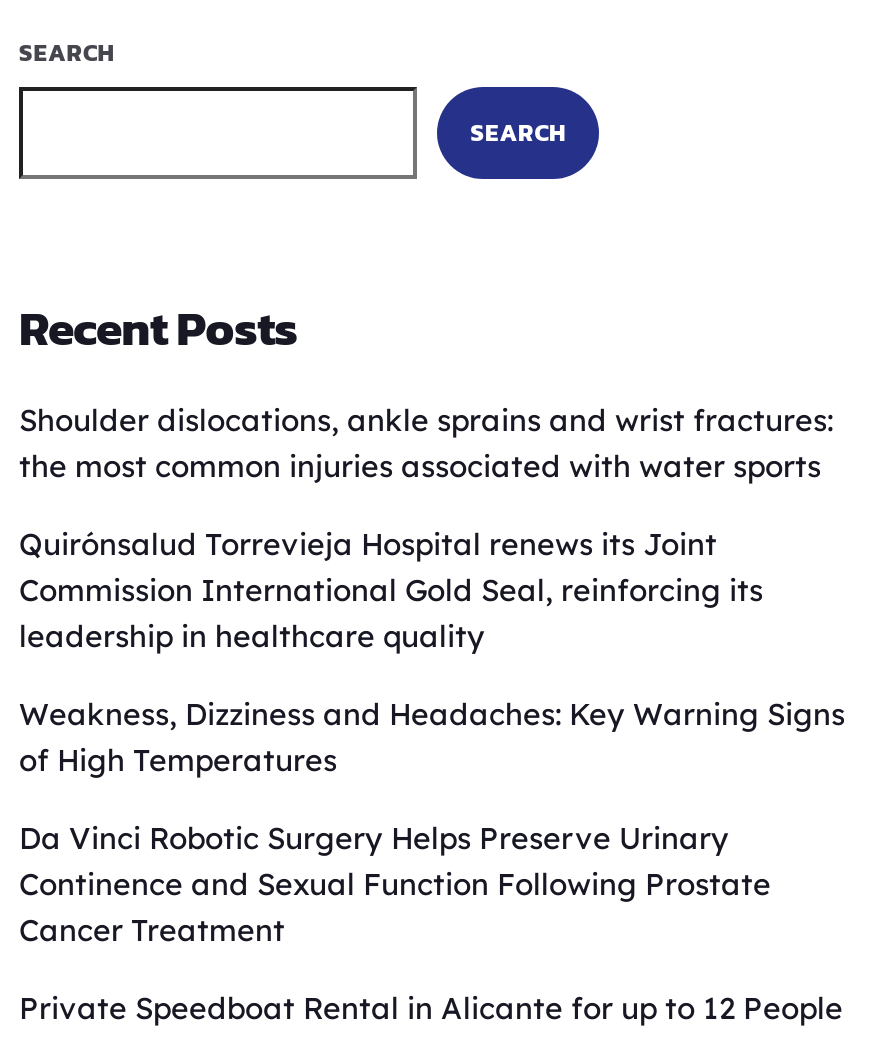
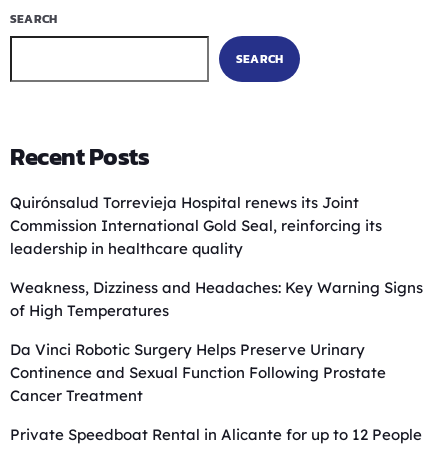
- Shoulder dislocations, ankle sprains and wrist fractures:
- the most common injuries associated with water sports
